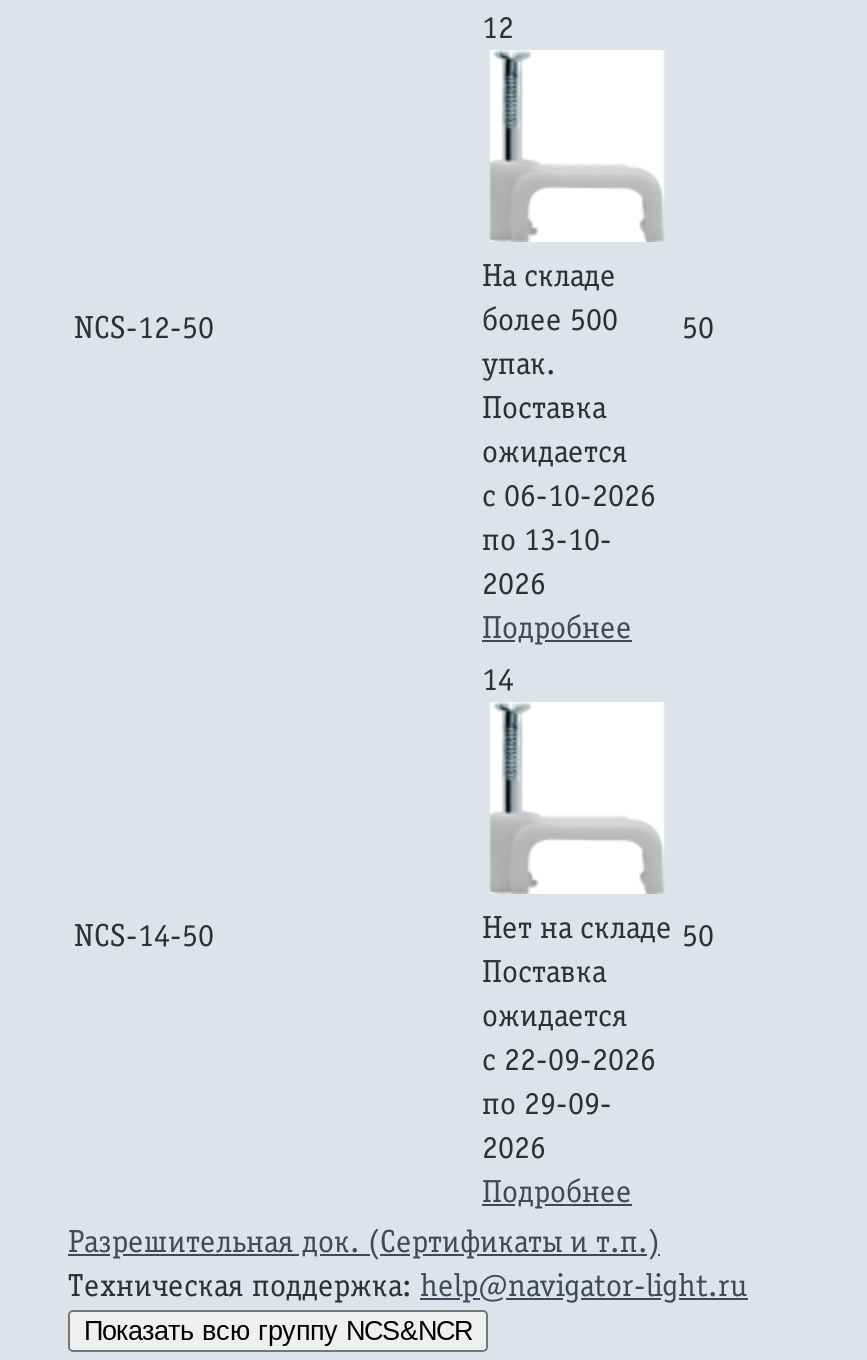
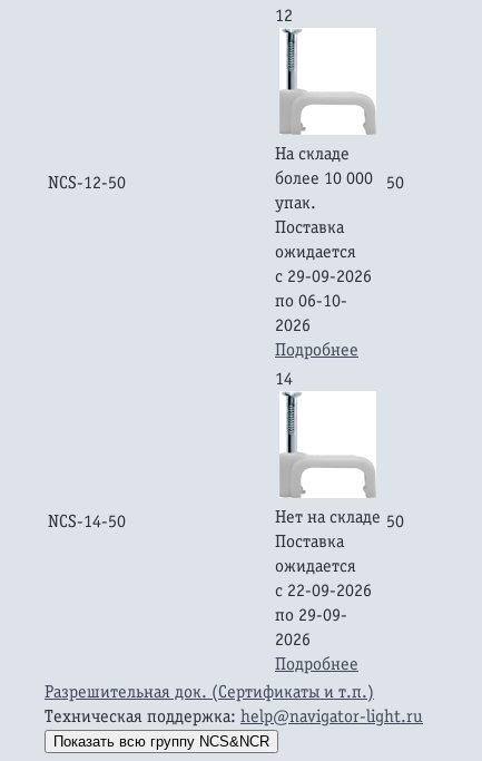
- более 500 50
+ более 10 000 50

- с 06-10-2026
+ с 29-09-2026

- по 13-10-
+ по 06-10-
